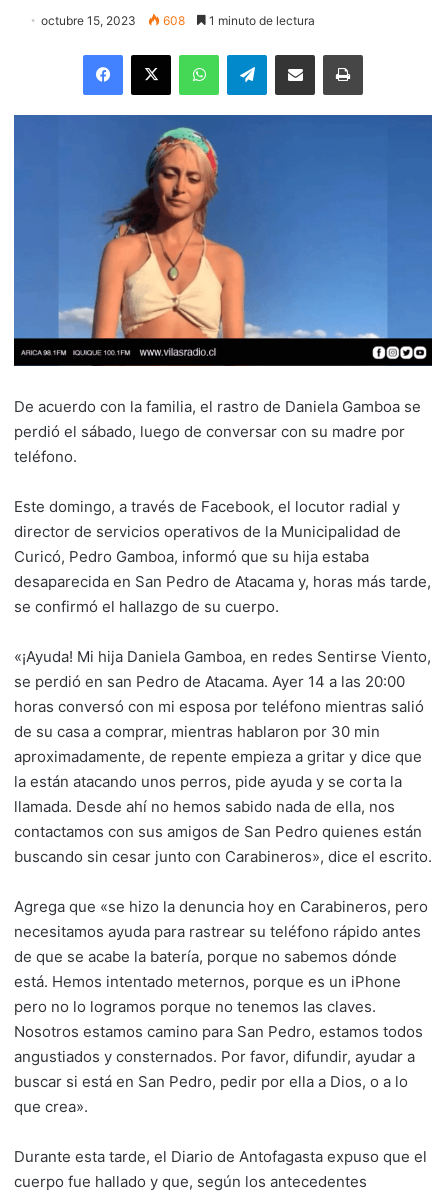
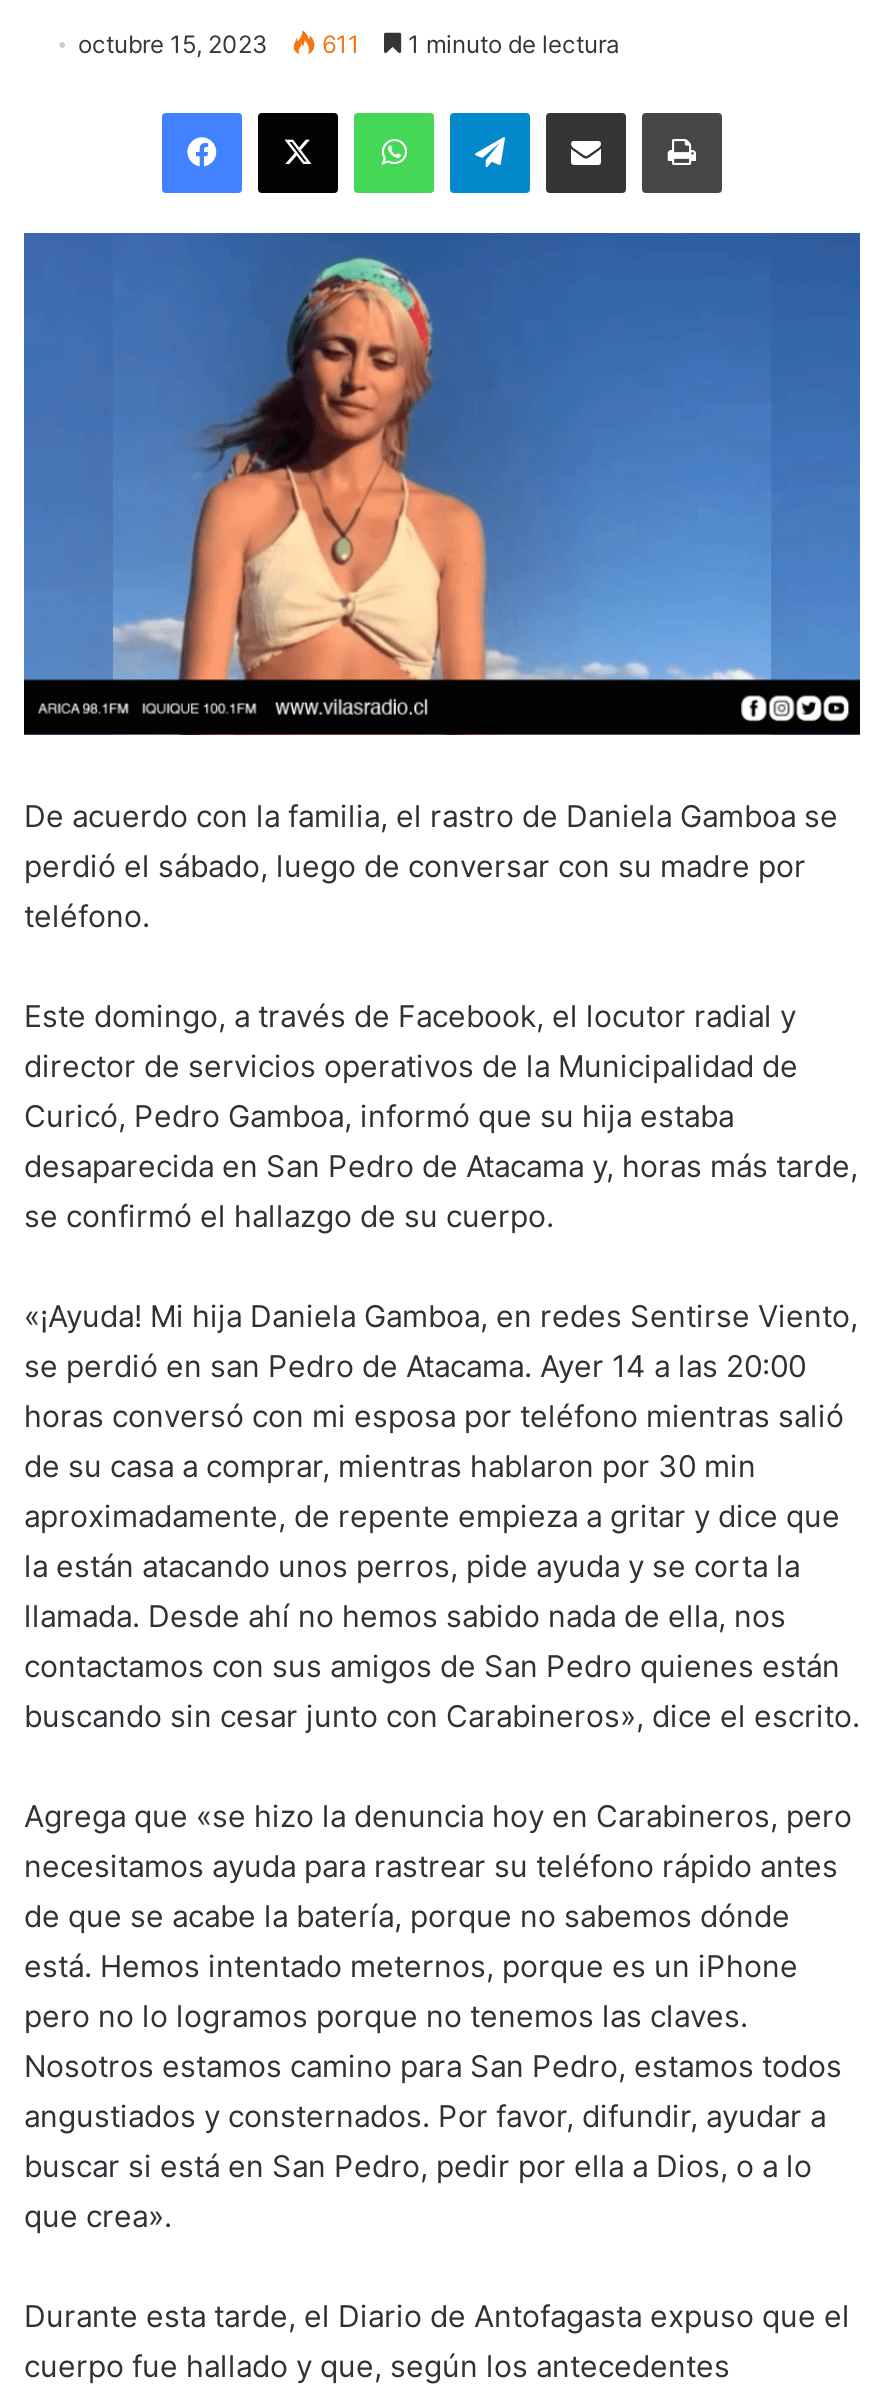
- octubre 15, 2023 608 1 minuto de lectura
+ octubre 15, 2023 611 1 minuto de lectura
